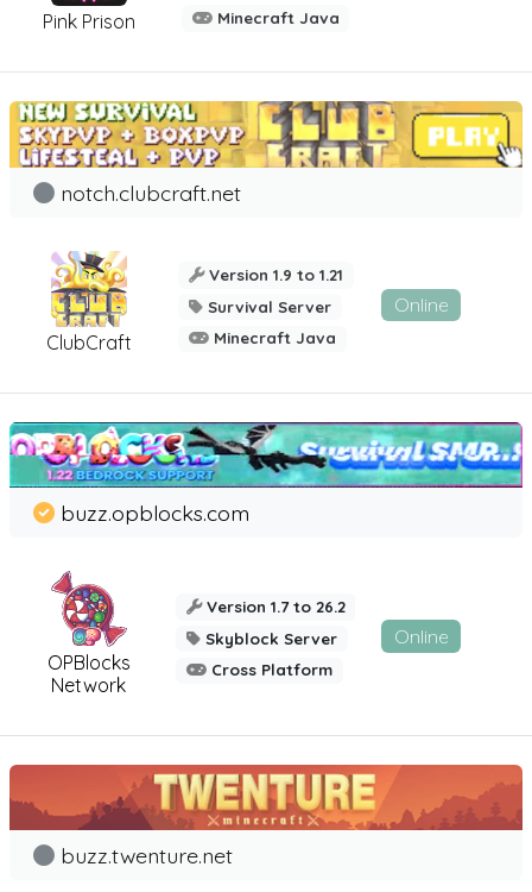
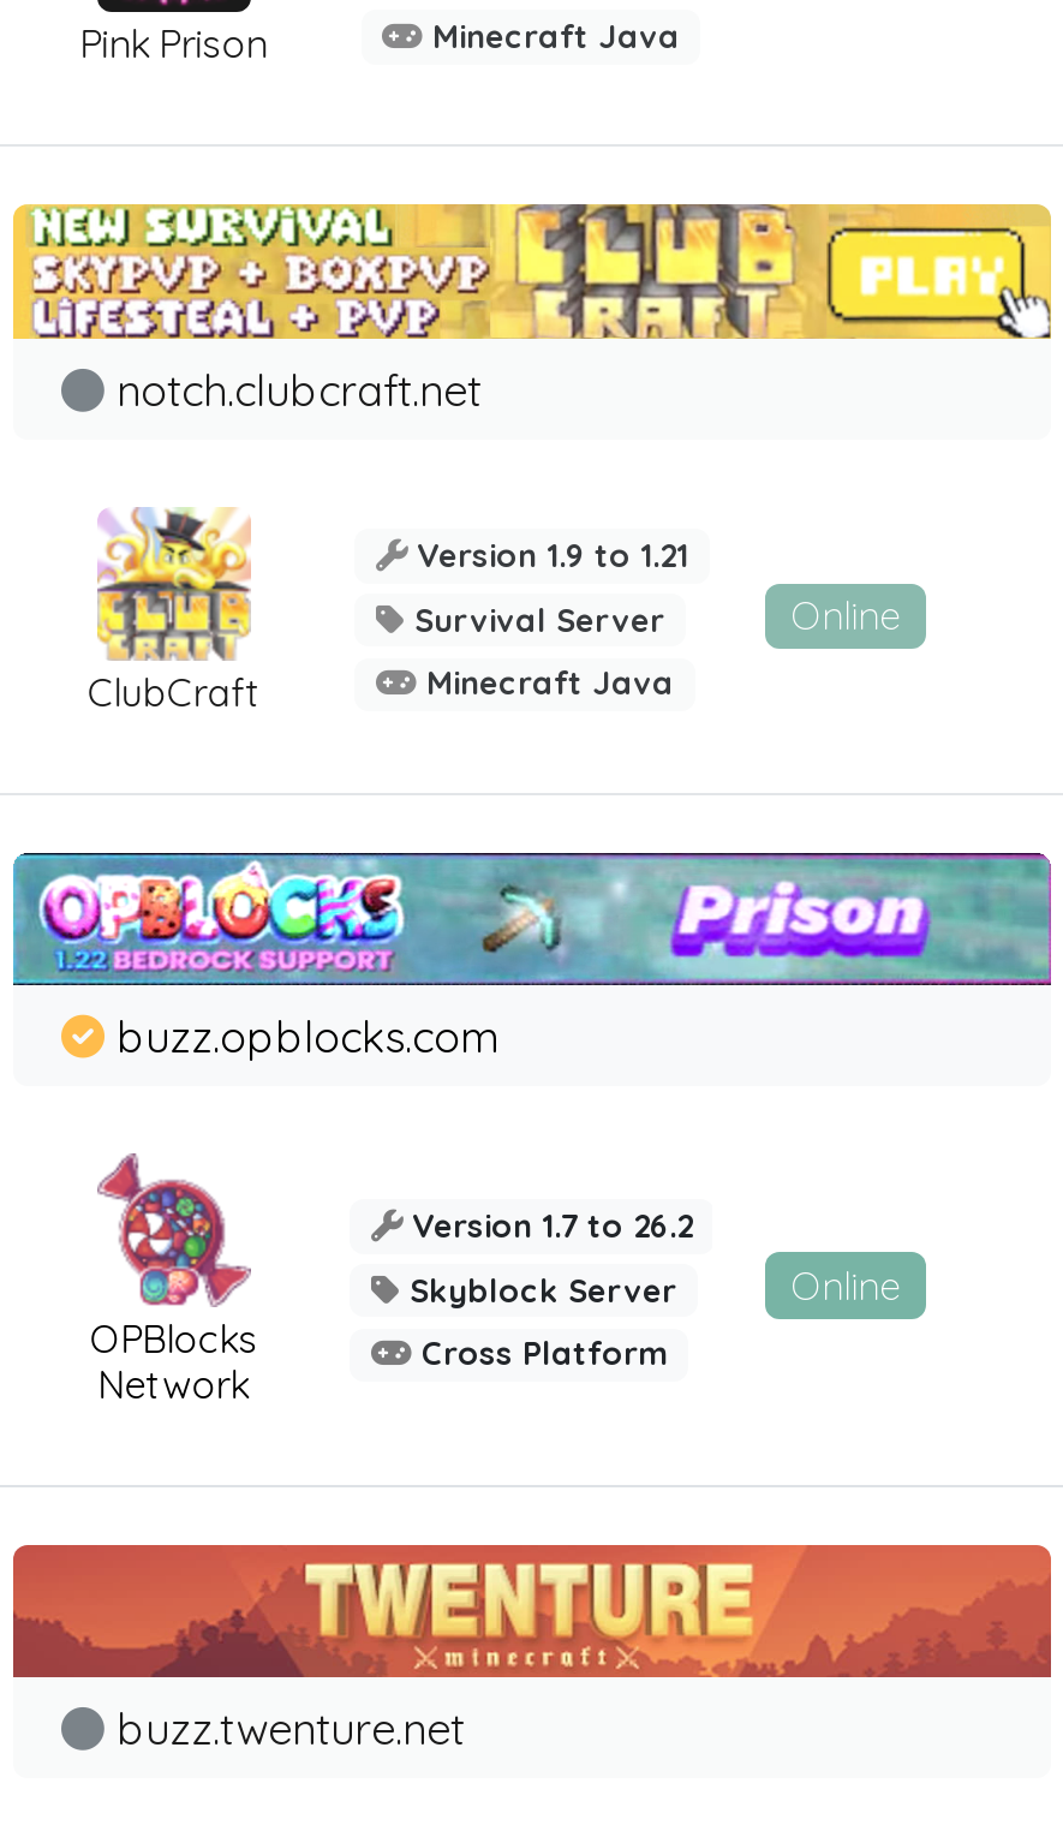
- [image]
+ [image]
